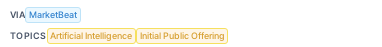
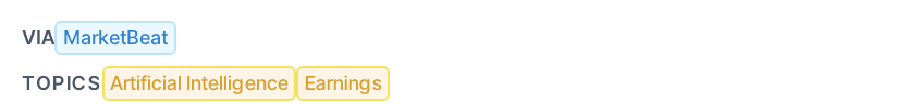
- Initial Public Offering
+ Earnings
